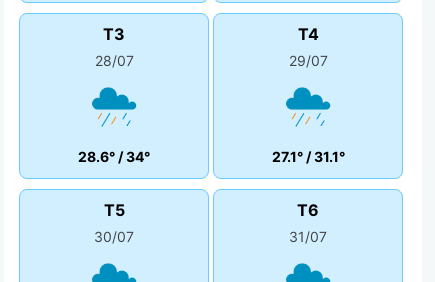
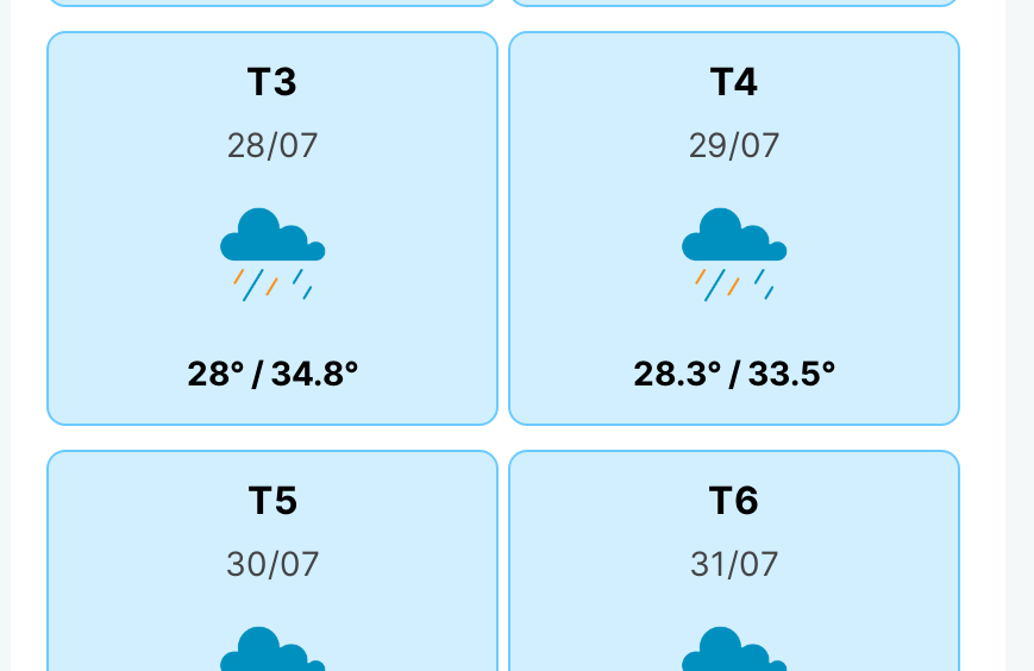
- 28.6° / 34°
+ 28° / 34.8°

- 27.1° / 31.1°
+ 28.3° / 33.5°
